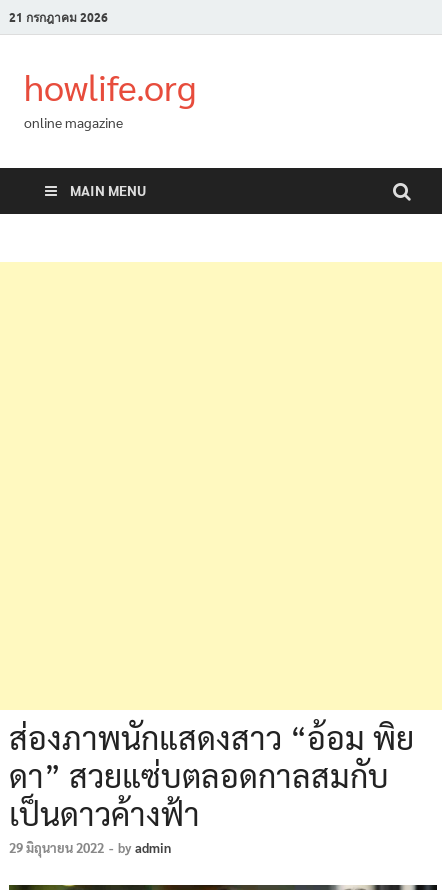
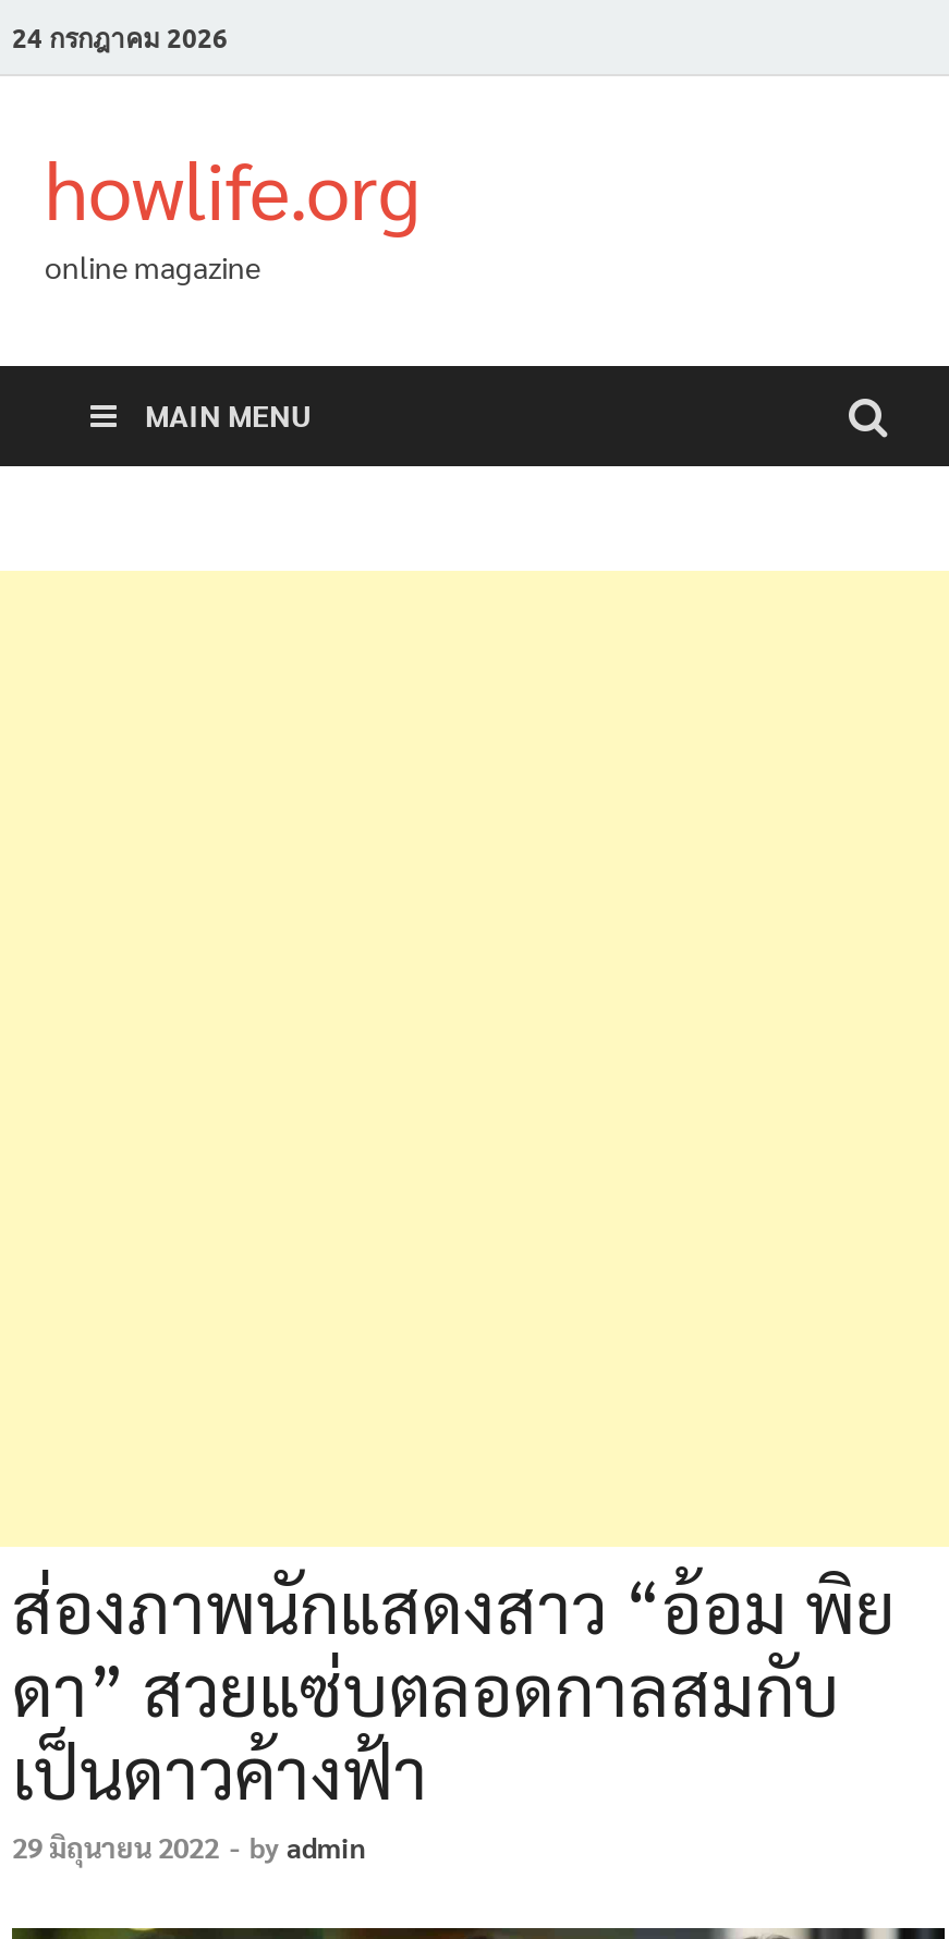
- 21 กรกฎาคม 2026
+ 24 กรกฎาคม 2026
